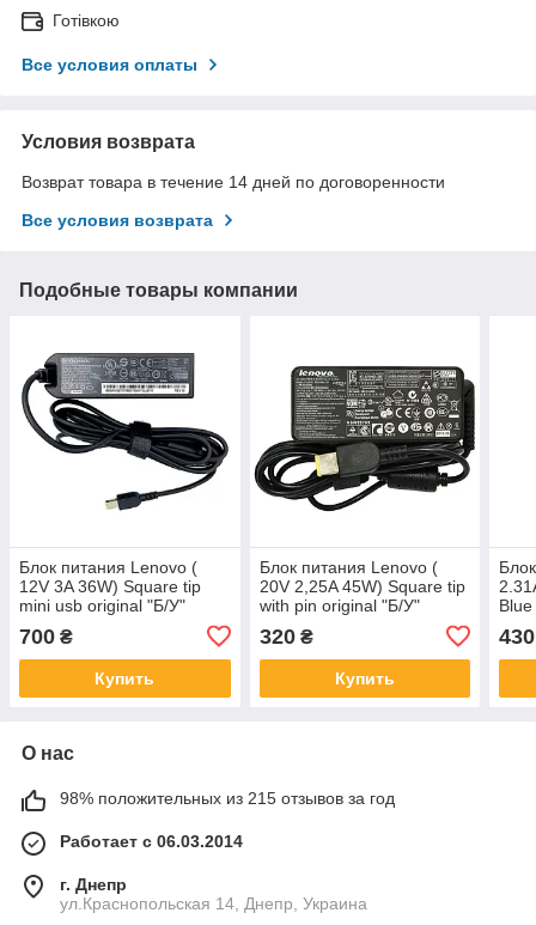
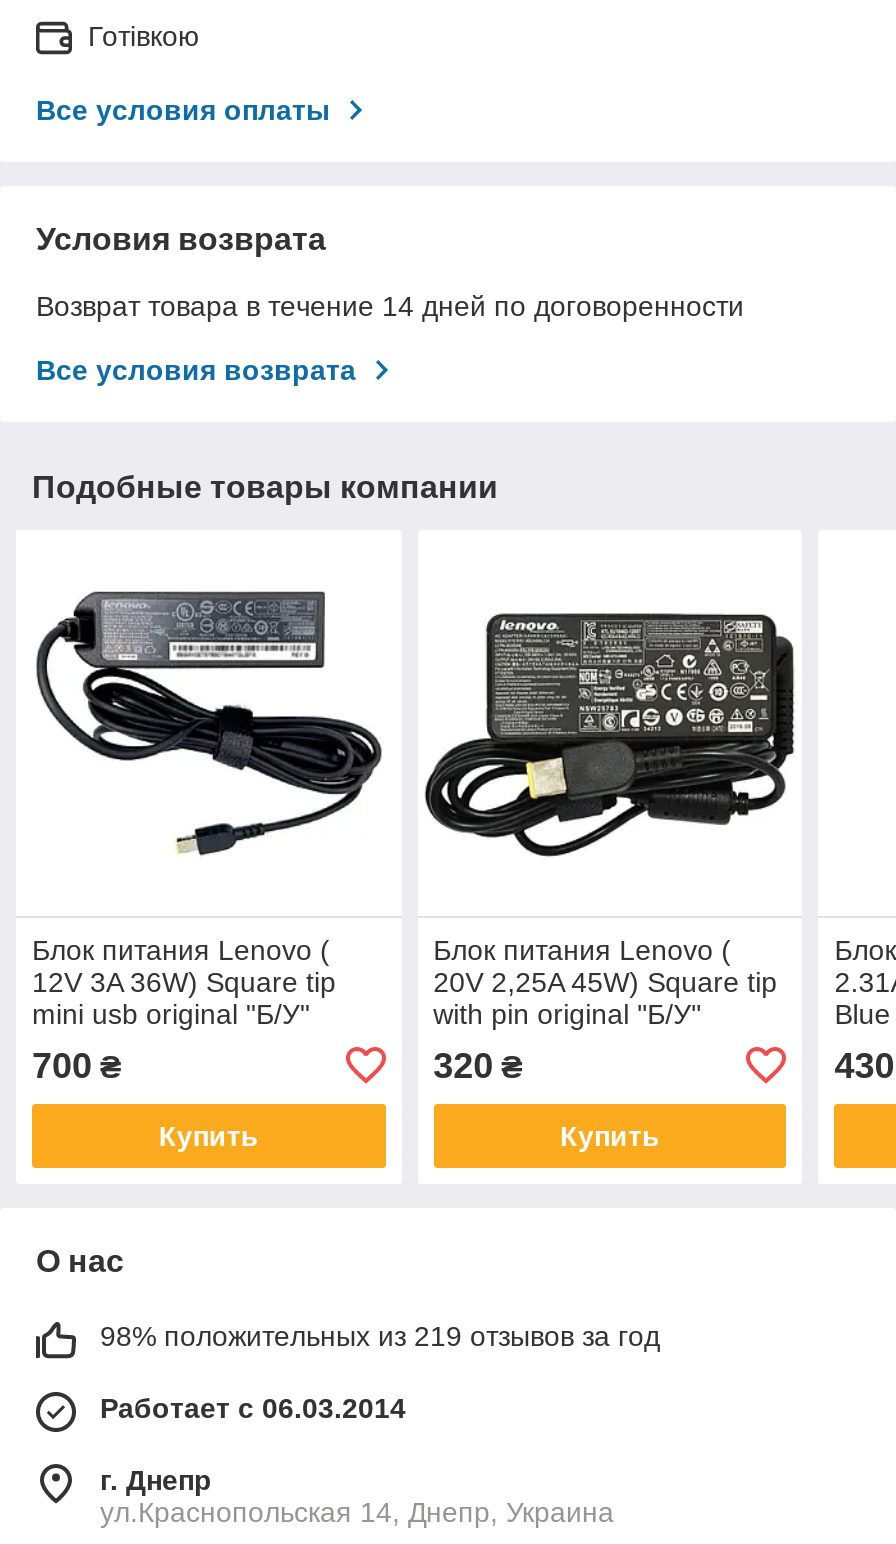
- 98% положительных из 215 отзывов за год
+ 98% положительных из 219 отзывов за год
